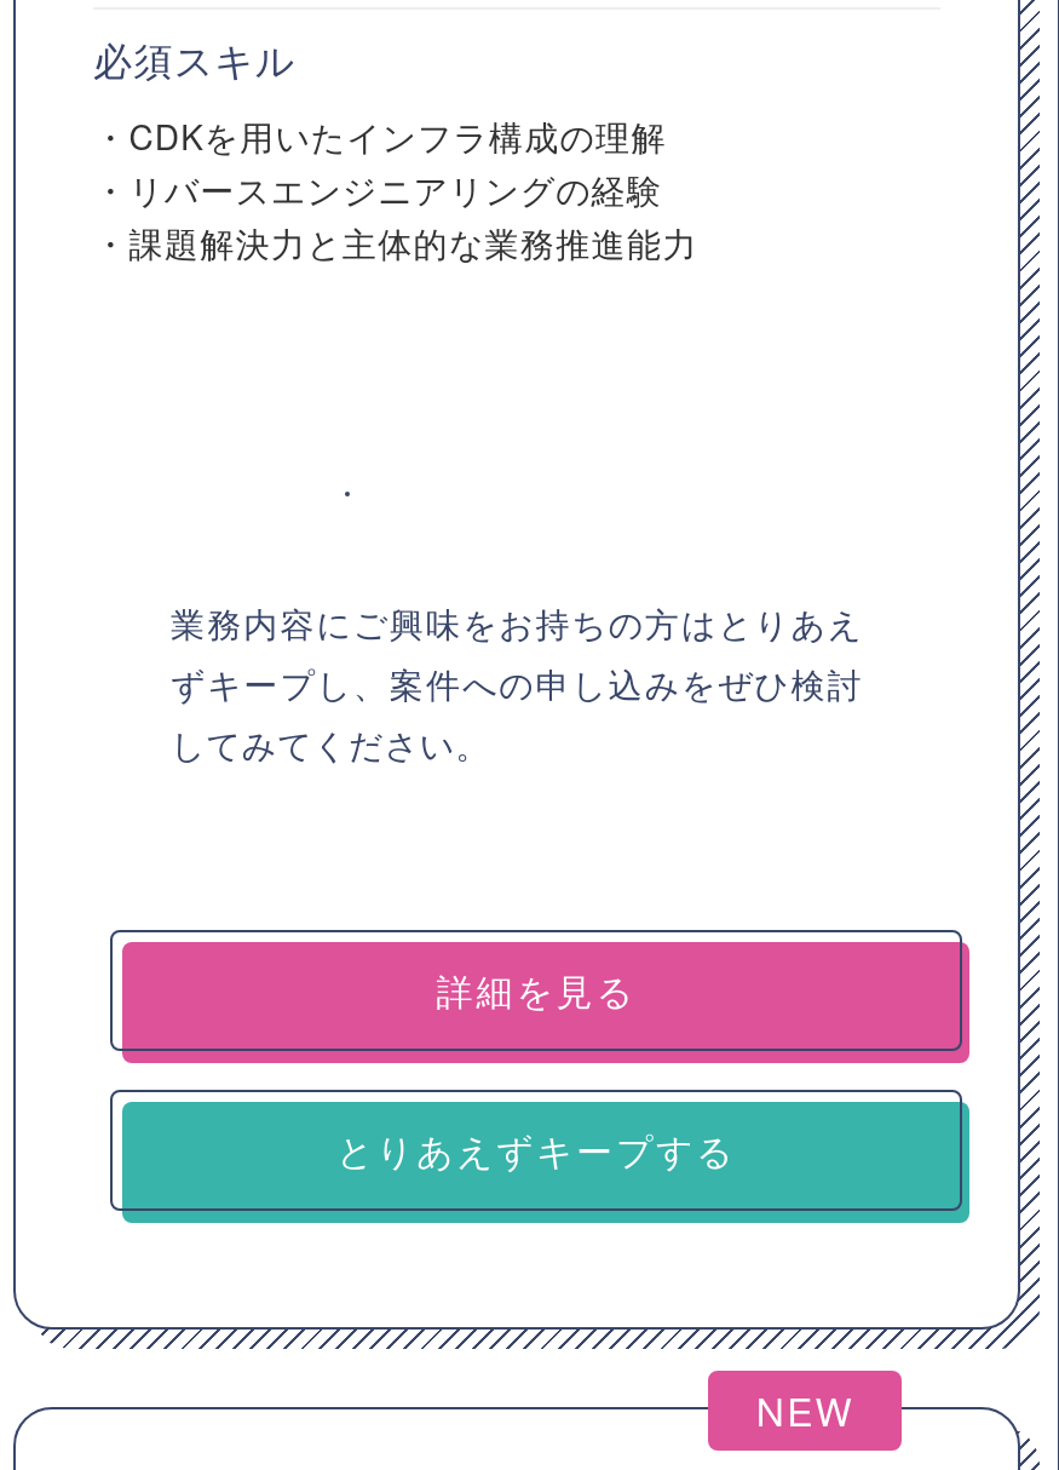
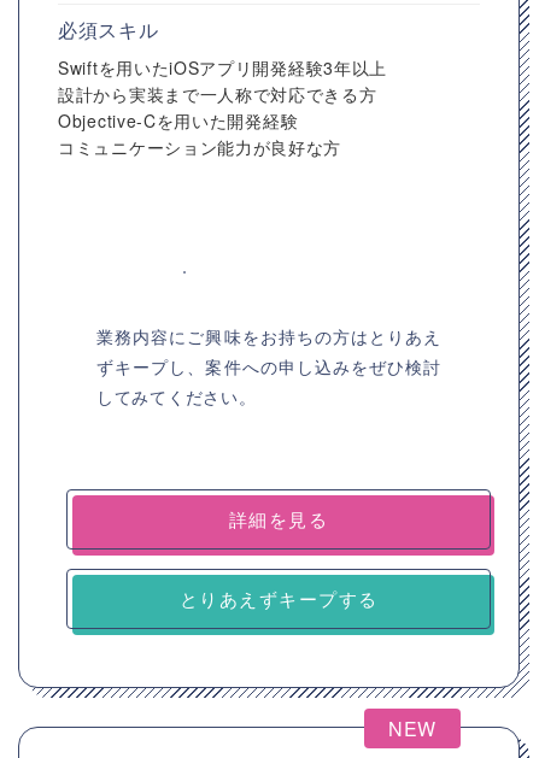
- ・CDKを用いたインフラ構成の理解
- ・リバースエンジニアリングの経験
- ・課題解決力と主体的な業務推進能力
+ Swiftを用いたiOSアプリ開発経験3年以上
+ 設計から実装まで一人称で対応できる方
+ Objective-Cを用いた開発経験
+ コミュニケーション能力が良好な方
